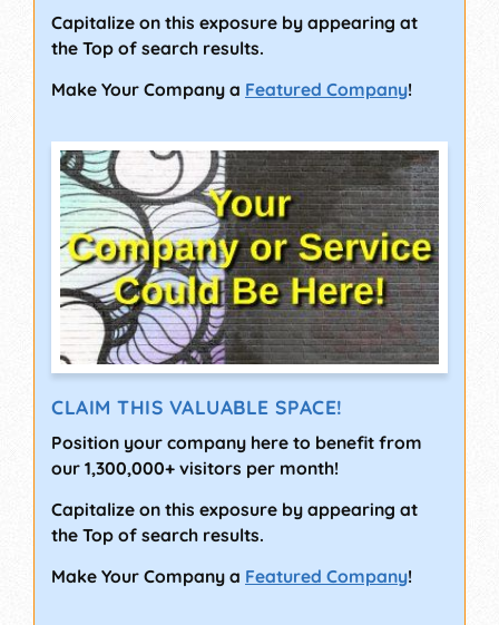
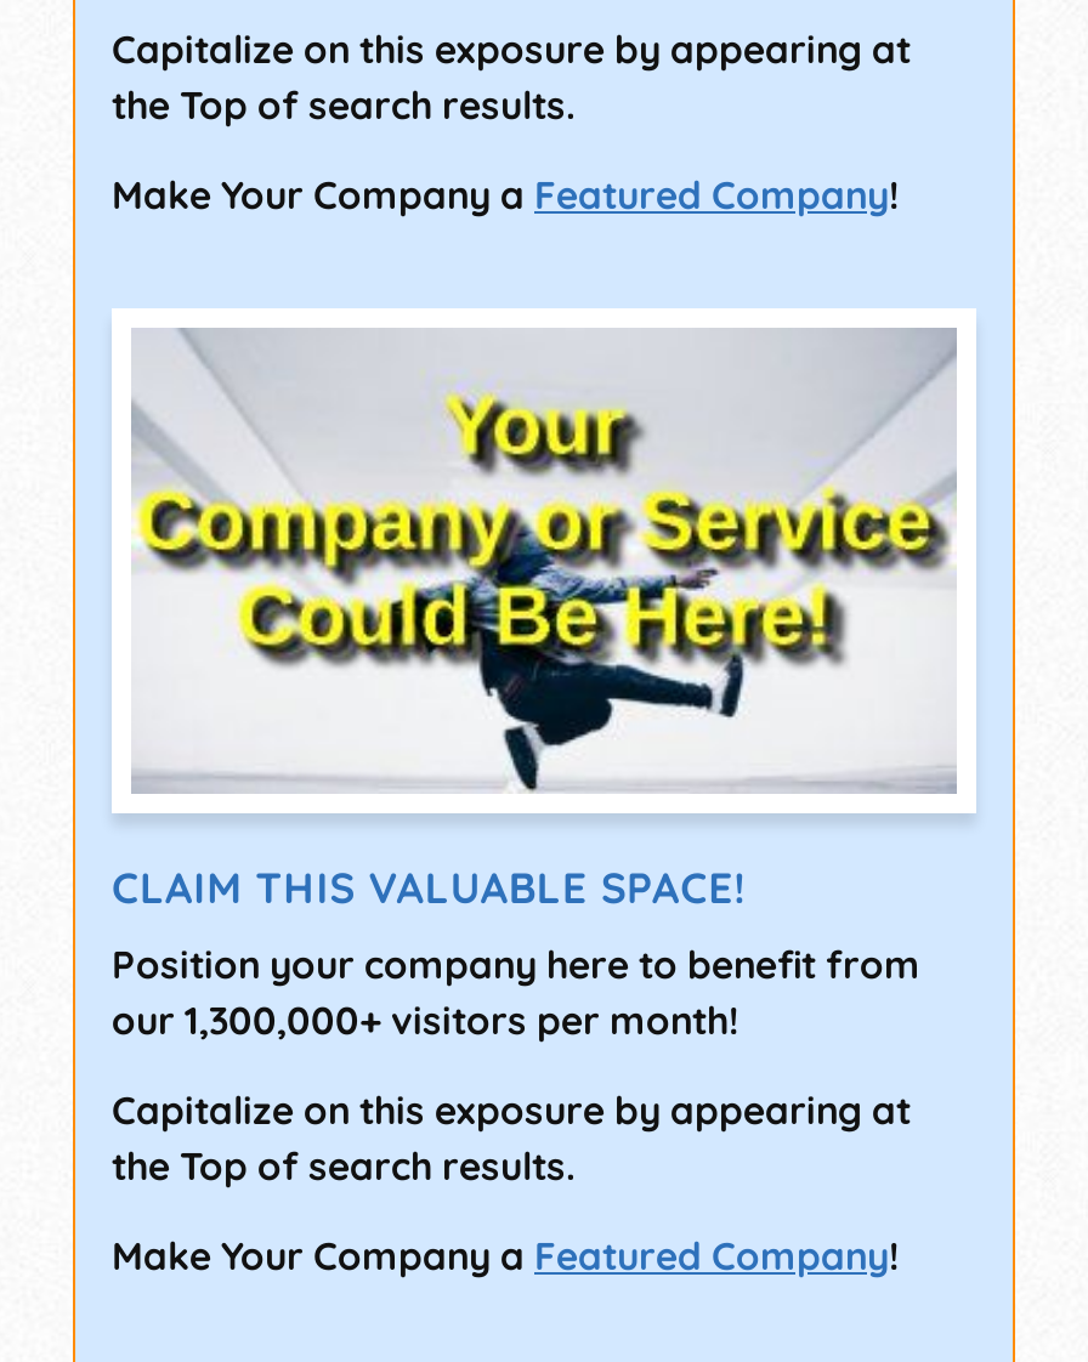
- [image]
+ [image]
